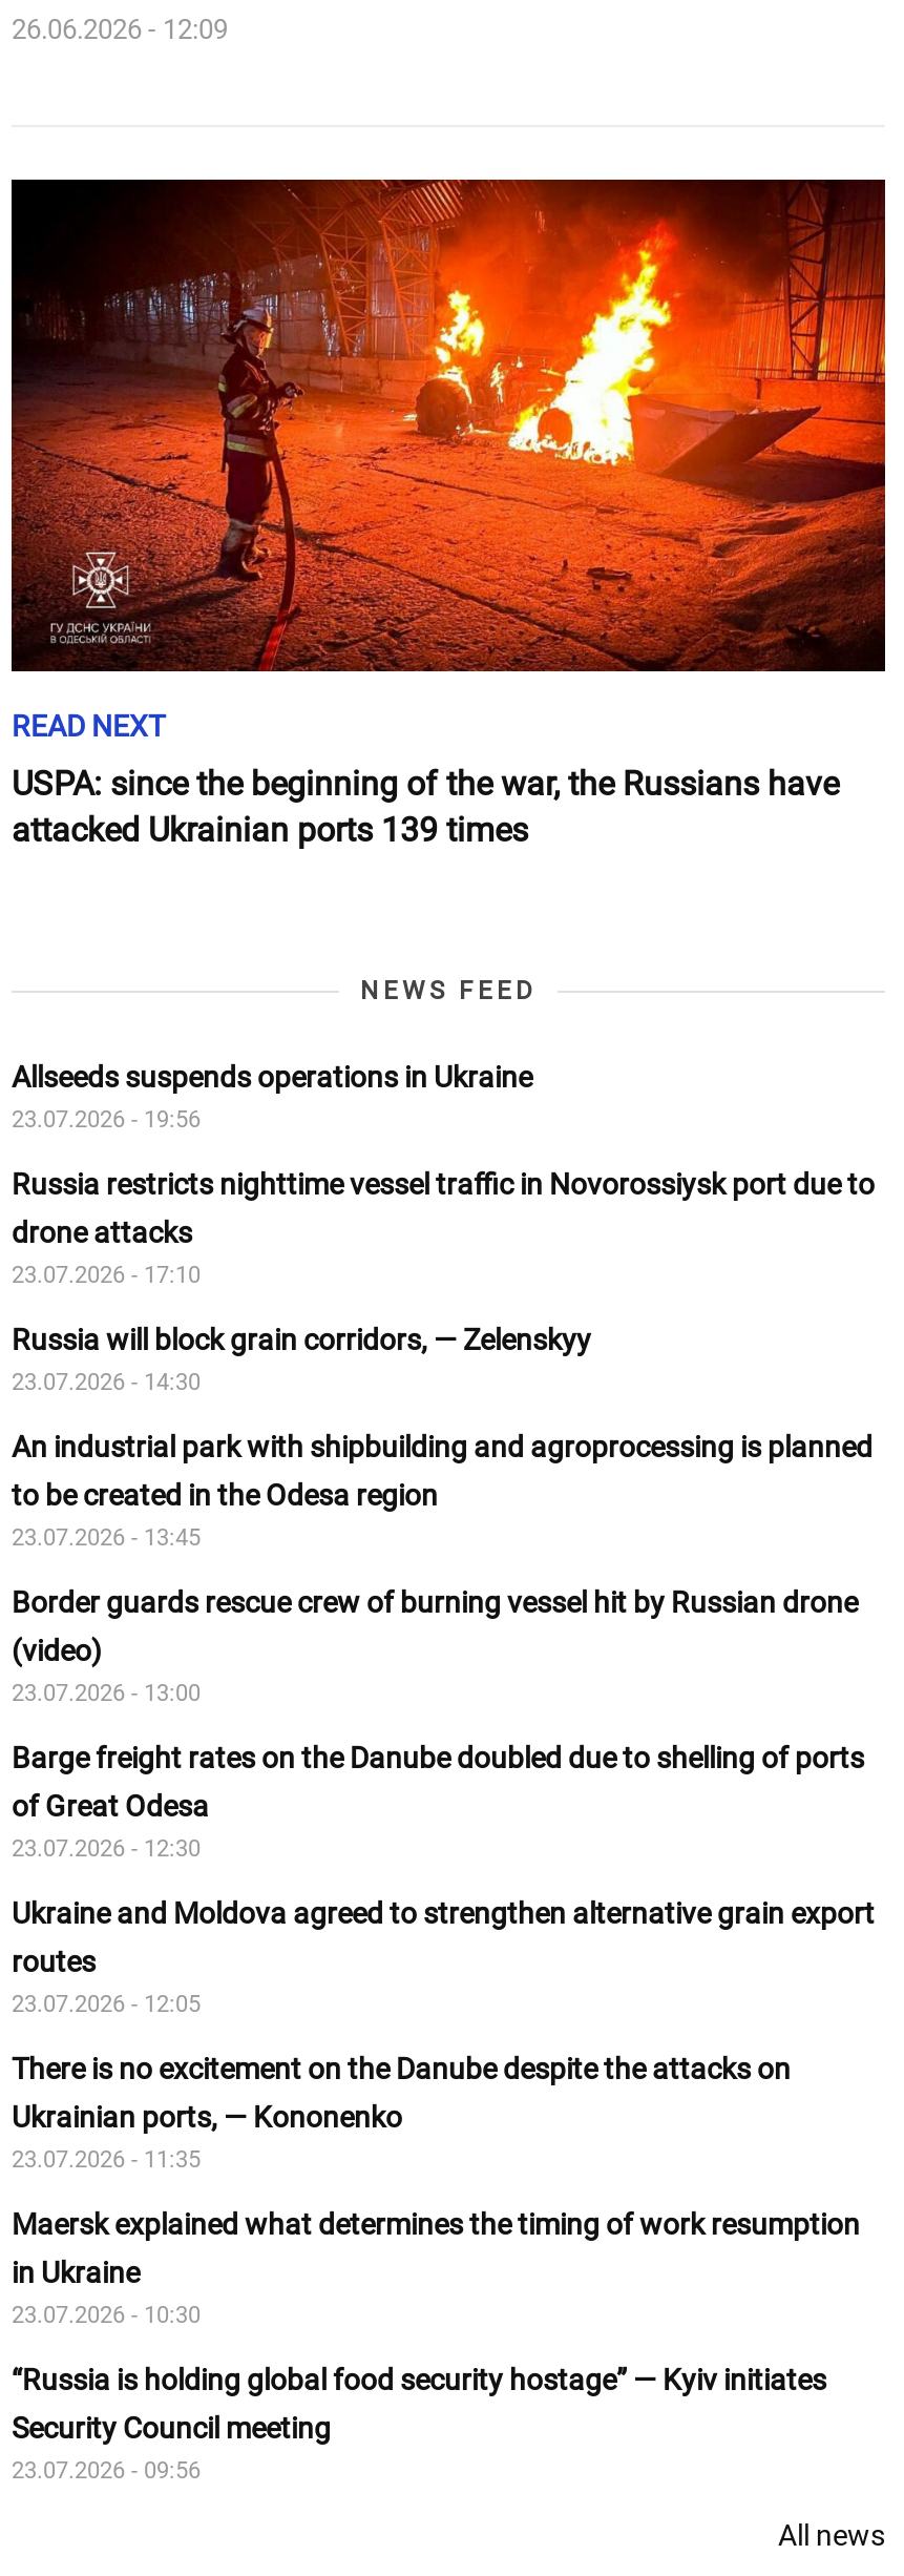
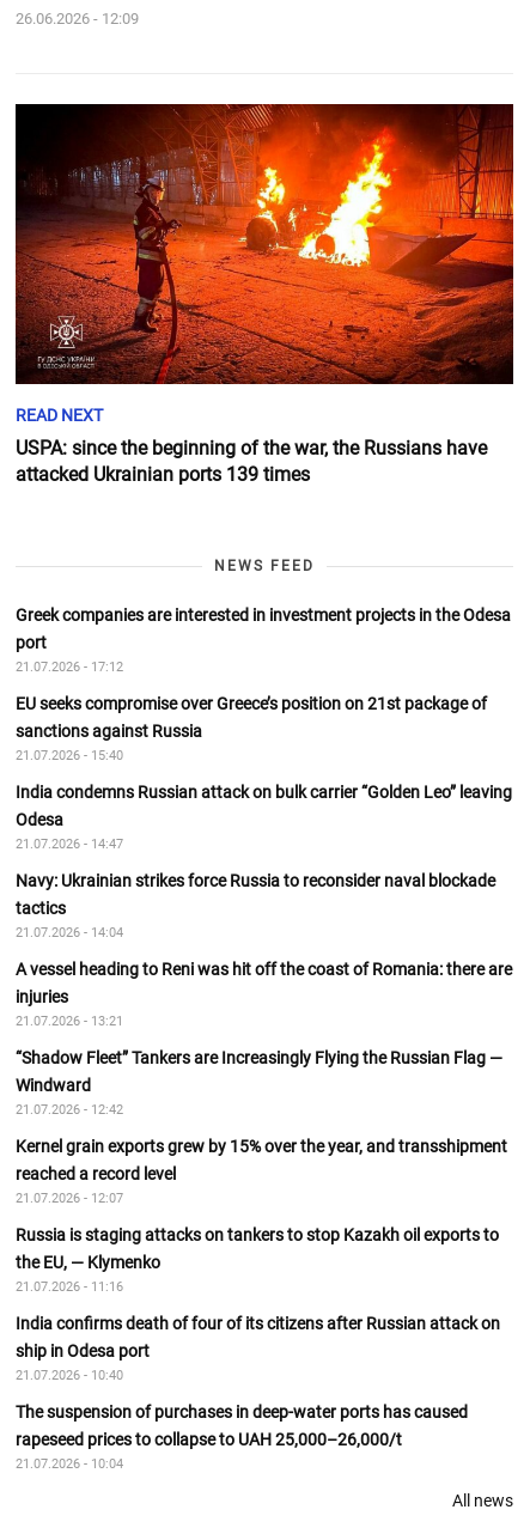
- Allseeds suspends operations in Ukraine
- 23.07.2026 - 19:56
+ Greek companies are interested in investment projects in the Odesa
+ port
+ 21.07.2026 - 17:12

- Russia restricts nighttime vessel traffic in Novorossiysk port due to
- drone attacks
- 23.07.2026 - 17:10
+ EU seeks compromise over Greece’s position on 21st package of
+ sanctions against Russia
+ 21.07.2026 - 15:40

- Russia will block grain corridors, — Zelenskyy
- 23.07.2026 - 14:30
+ India condemns Russian attack on bulk carrier “Golden Leo” leaving
+ Odesa
+ 21.07.2026 - 14:47

- An industrial park with shipbuilding and agroprocessing is planned
- to be created in the Odesa region
- 23.07.2026 - 13:45
+ Navy: Ukrainian strikes force Russia to reconsider naval blockade
+ tactics
+ 21.07.2026 - 14:04

- Border guards rescue crew of burning vessel hit by Russian drone
- (video)
- 23.07.2026 - 13:00
+ A vessel heading to Reni was hit off the coast of Romania: there are
+ injuries
+ 21.07.2026 - 13:21

- Barge freight rates on the Danube doubled due to shelling of ports
- of Great Odesa
- 23.07.2026 - 12:30
+ “Shadow Fleet” Tankers are Increasingly Flying the Russian Flag —
+ Windward
+ 21.07.2026 - 12:42

- Ukraine and Moldova agreed to strengthen alternative grain export
- routes
- 23.07.2026 - 12:05
+ Kernel grain exports grew by 15% over the year, and transshipment
+ reached a record level
+ 21.07.2026 - 12:07

- There is no excitement on the Danube despite the attacks on
- Ukrainian ports, — Kononenko
- 23.07.2026 - 11:35
+ Russia is staging attacks on tankers to stop Kazakh oil exports to
+ the EU, — Klymenko
+ 21.07.2026 - 11:16

- Maersk explained what determines the timing of work resumption
- in Ukraine
- 23.07.2026 - 10:30
+ India confirms death of four of its citizens after Russian attack on
+ ship in Odesa port
+ 21.07.2026 - 10:40

- “Russia is holding global food security hostage” — Kyiv initiates
- Security Council meeting
- 23.07.2026 - 09:56
+ The suspension of purchases in deep-water ports has caused
+ rapeseed prices to collapse to UAH 25,000–26,000/t
+ 21.07.2026 - 10:04
